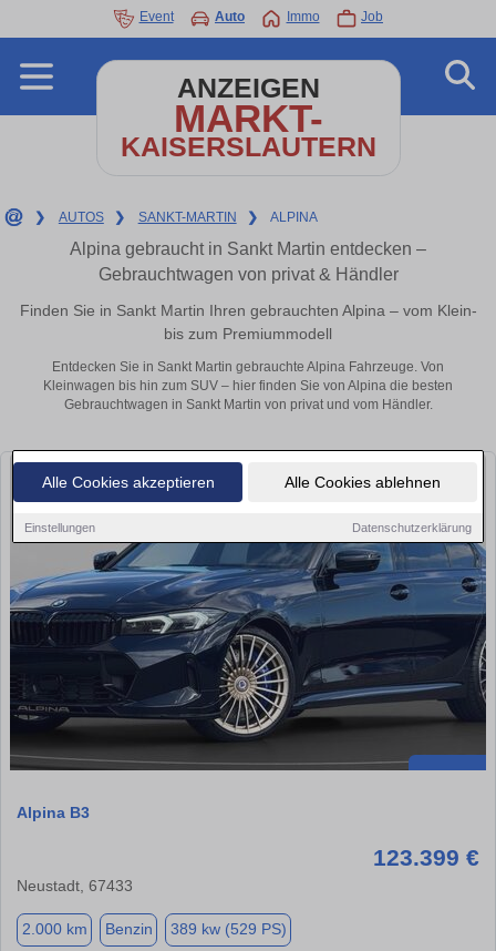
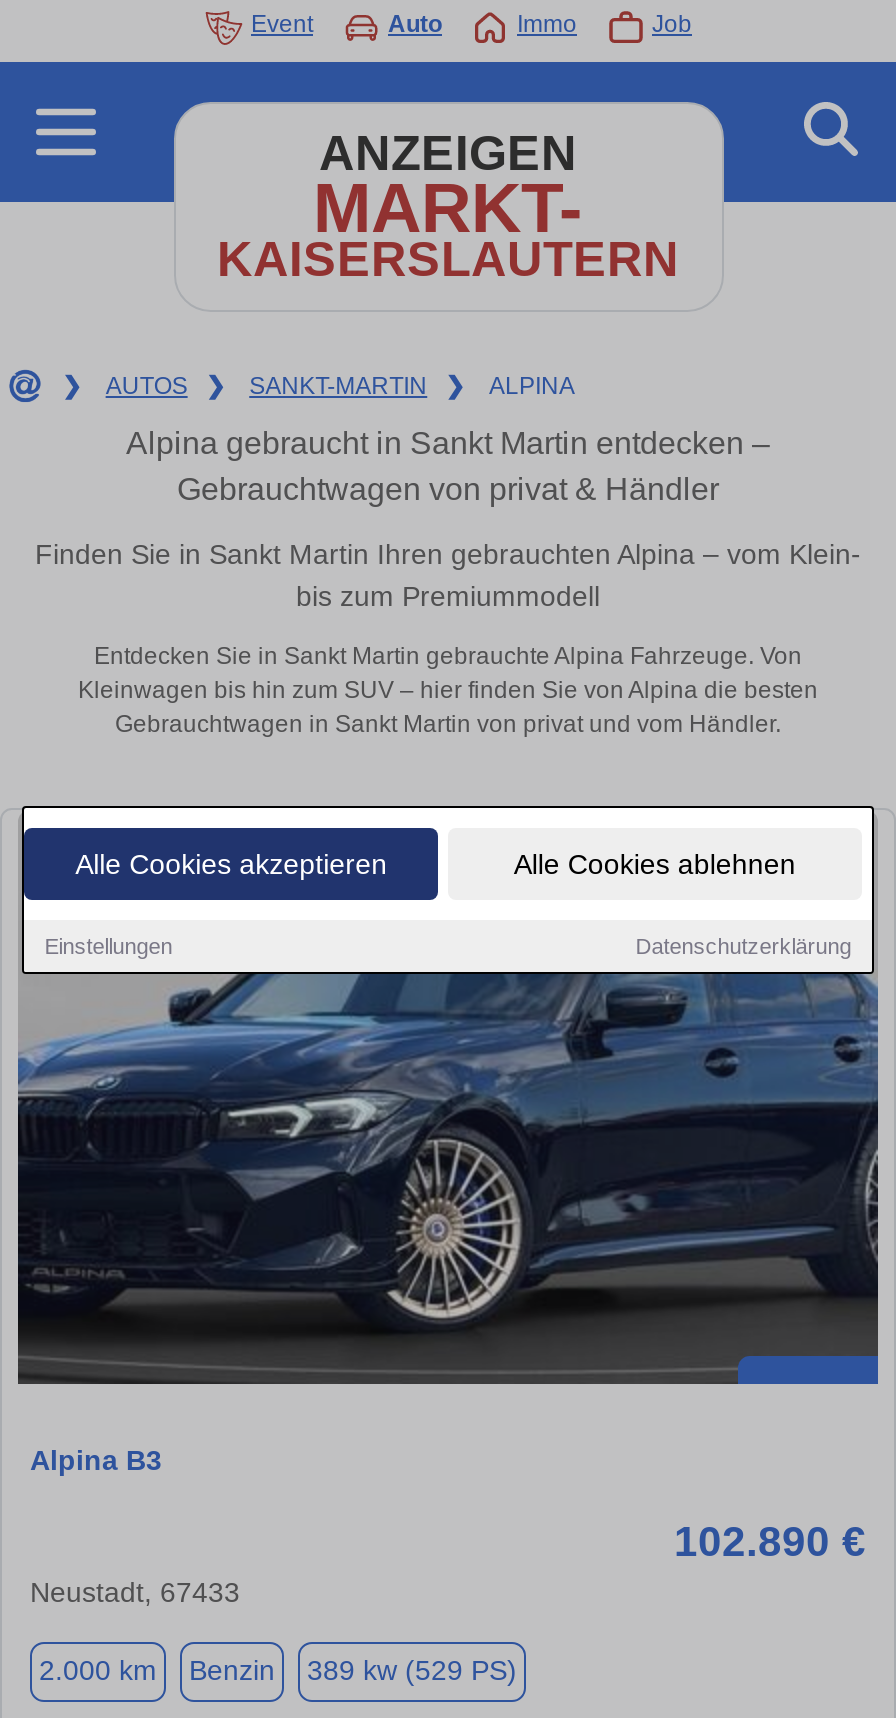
- 123.399 €
+ 102.890 €
